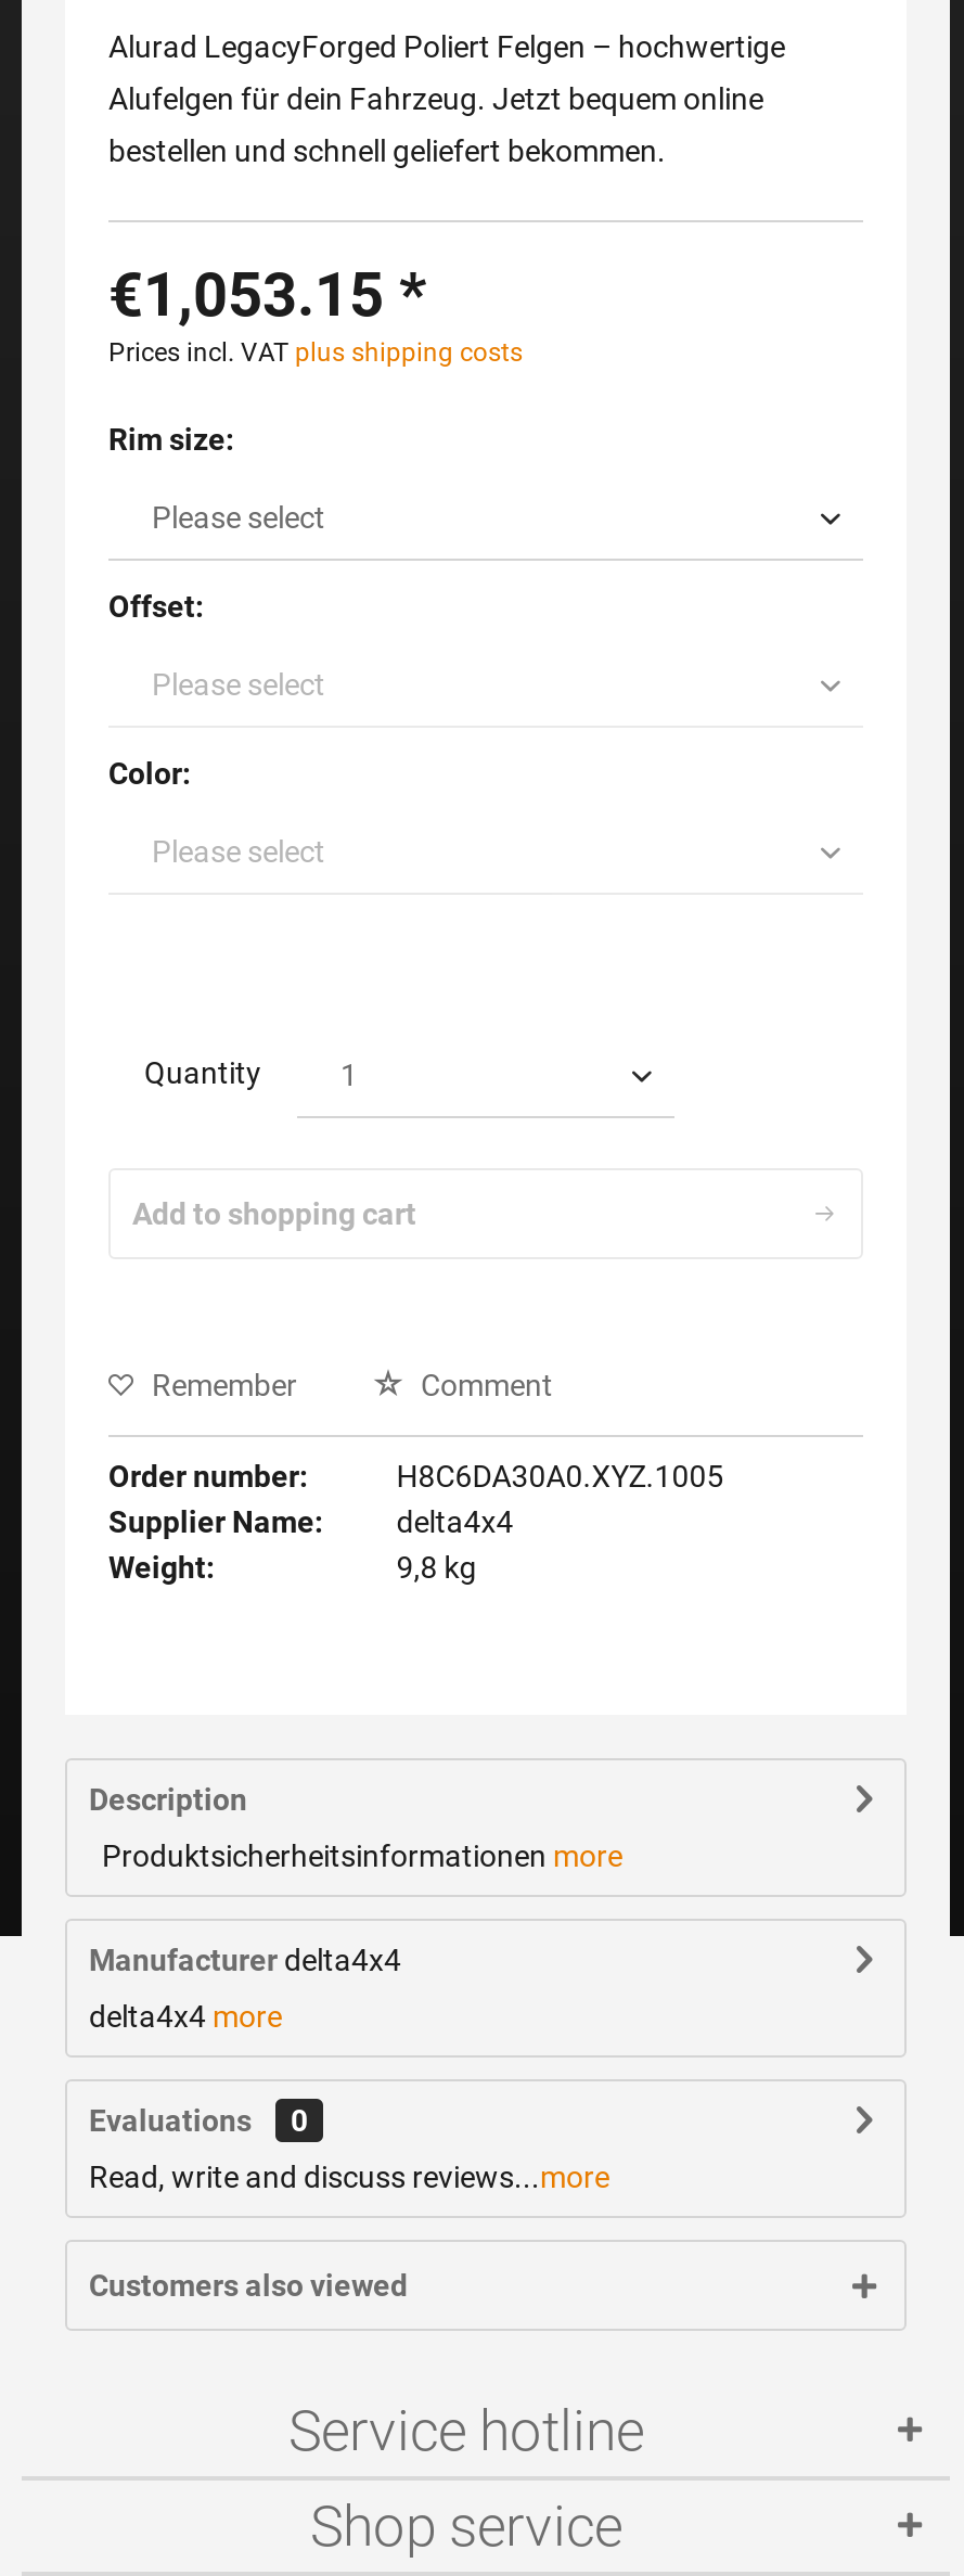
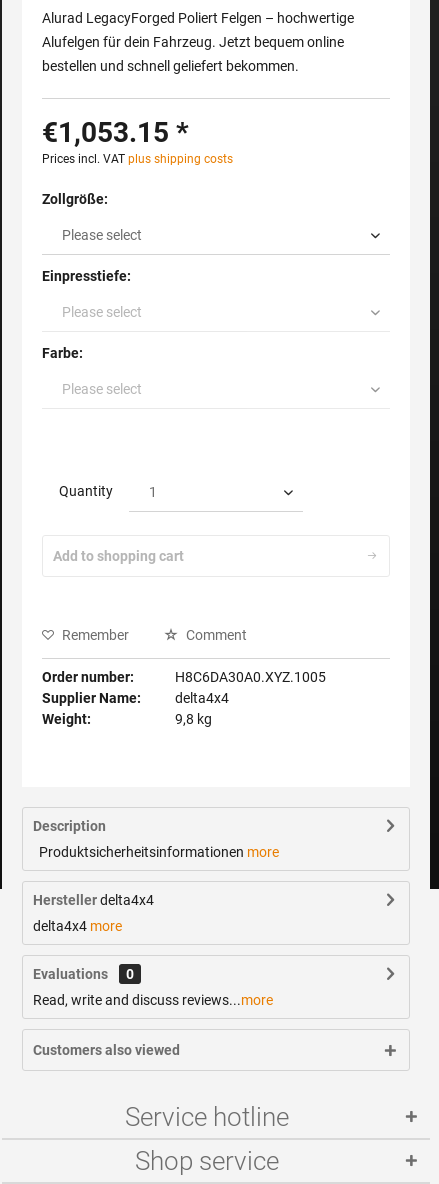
- Rim size:
+ Zollgröße:

- Offset:
+ Einpresstiefe:

- Color:
+ Farbe:

- Manufacturer delta4x4
+ Hersteller delta4x4
